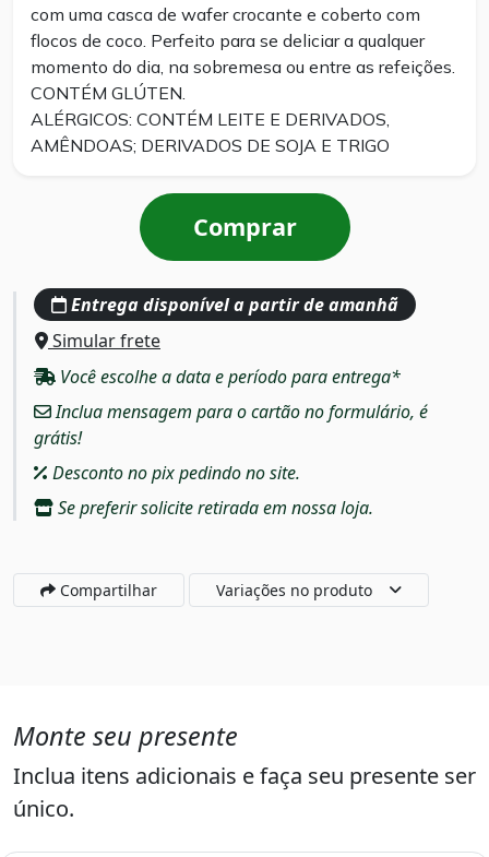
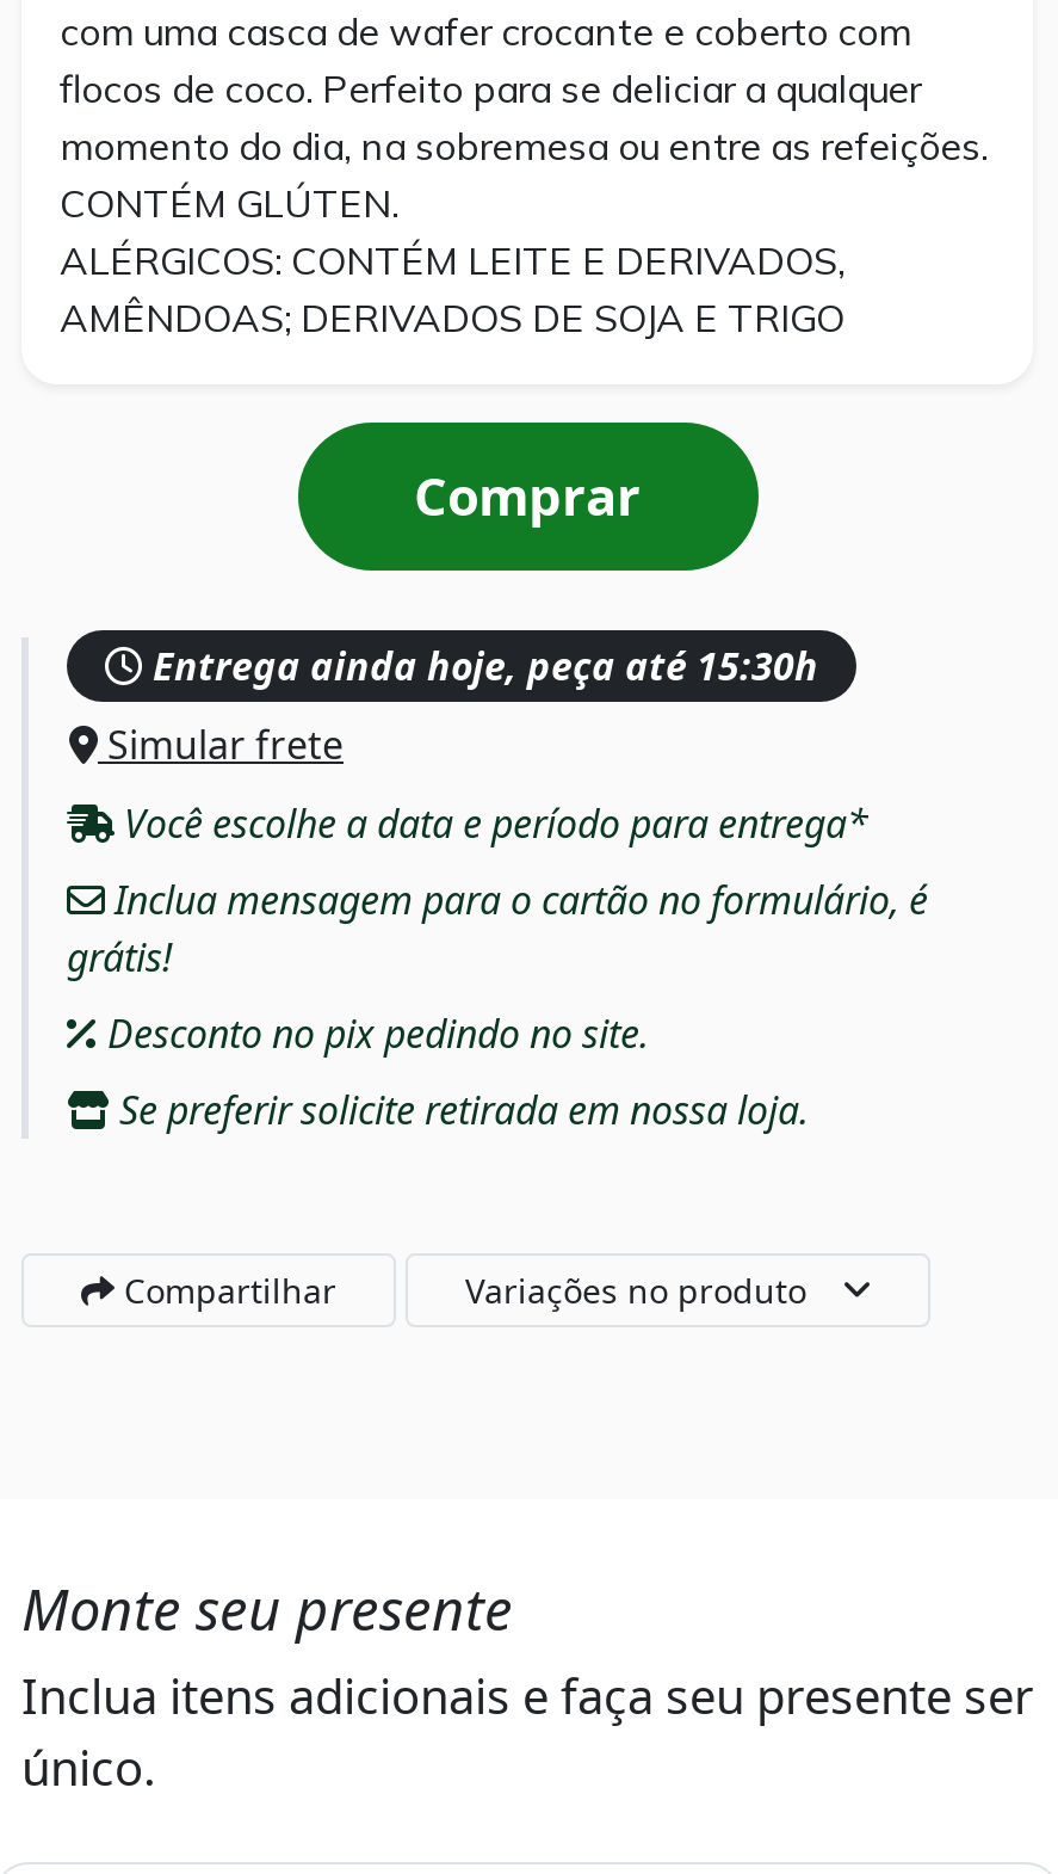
- Entrega disponível a partir de amanhã
+ Entrega ainda hoje, peça até 15:30h
